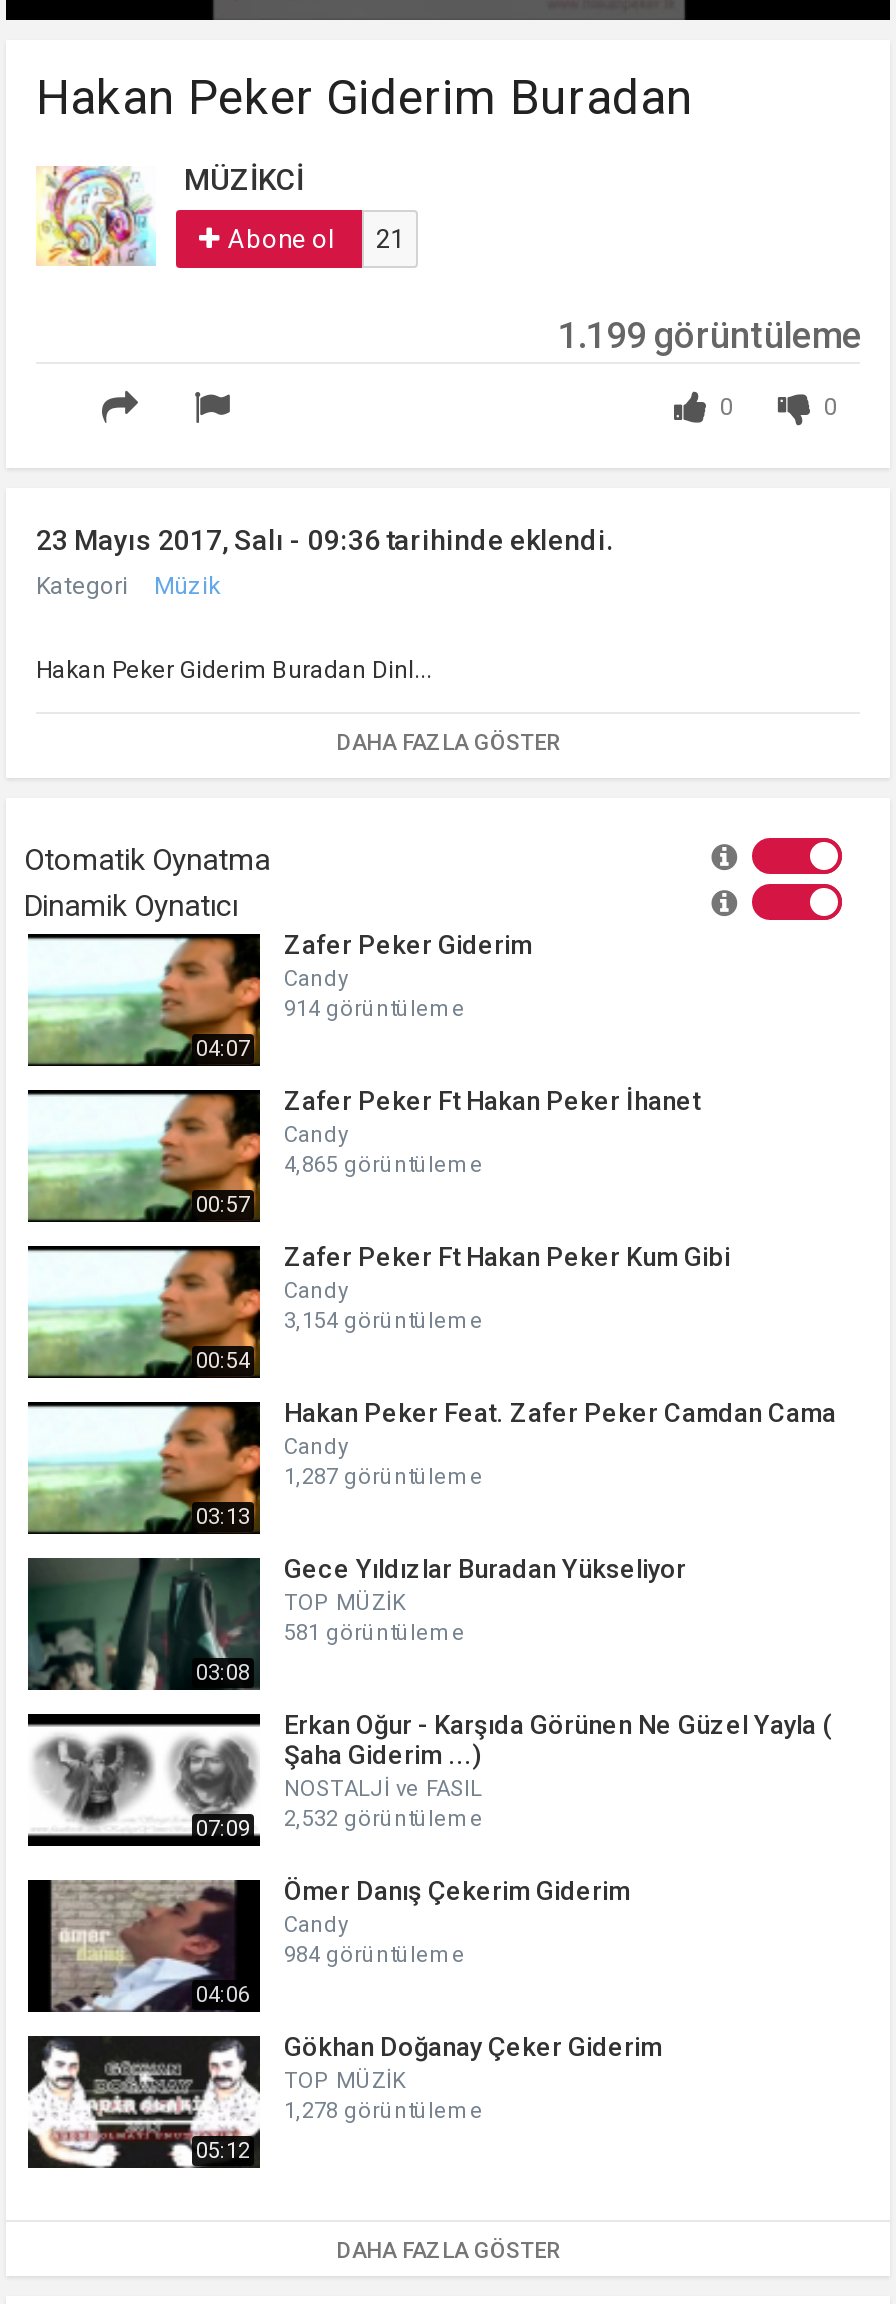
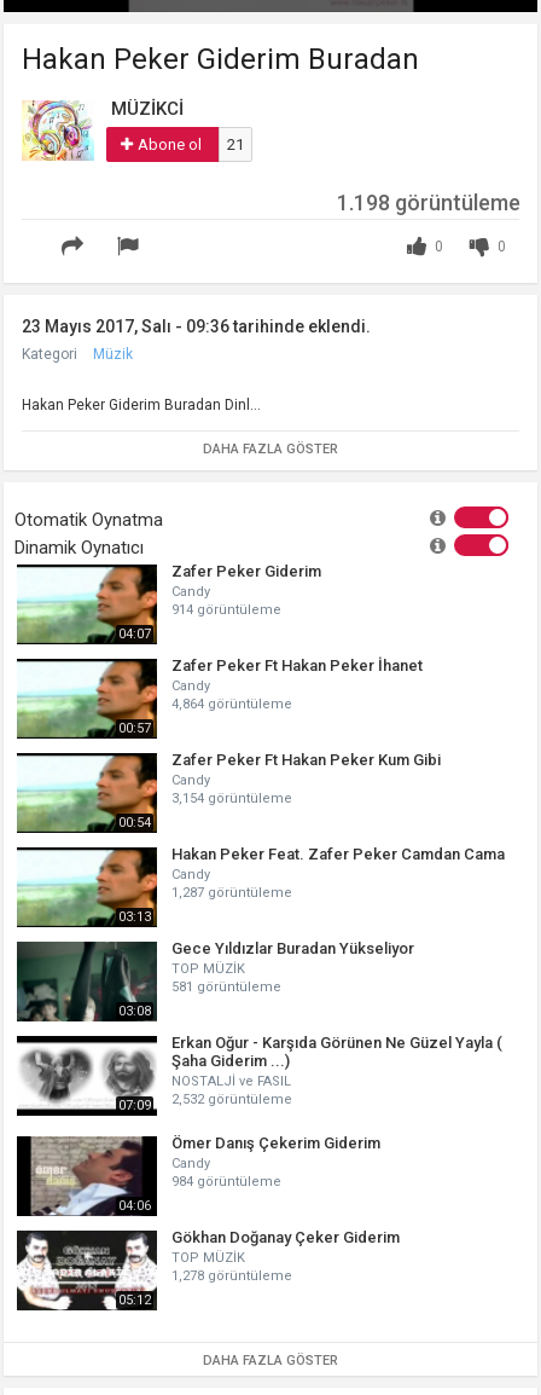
- 1.199 görüntüleme
+ 1.198 görüntüleme

- 4,865 görüntüleme
+ 4,864 görüntüleme
